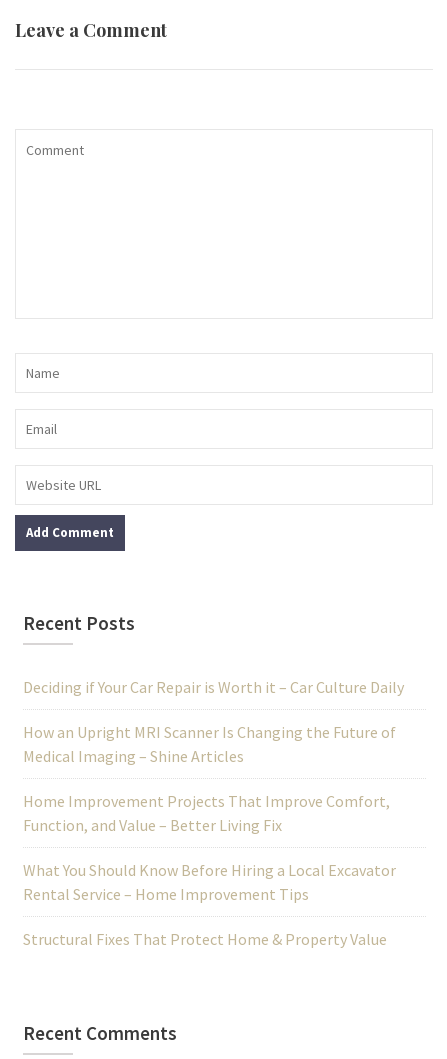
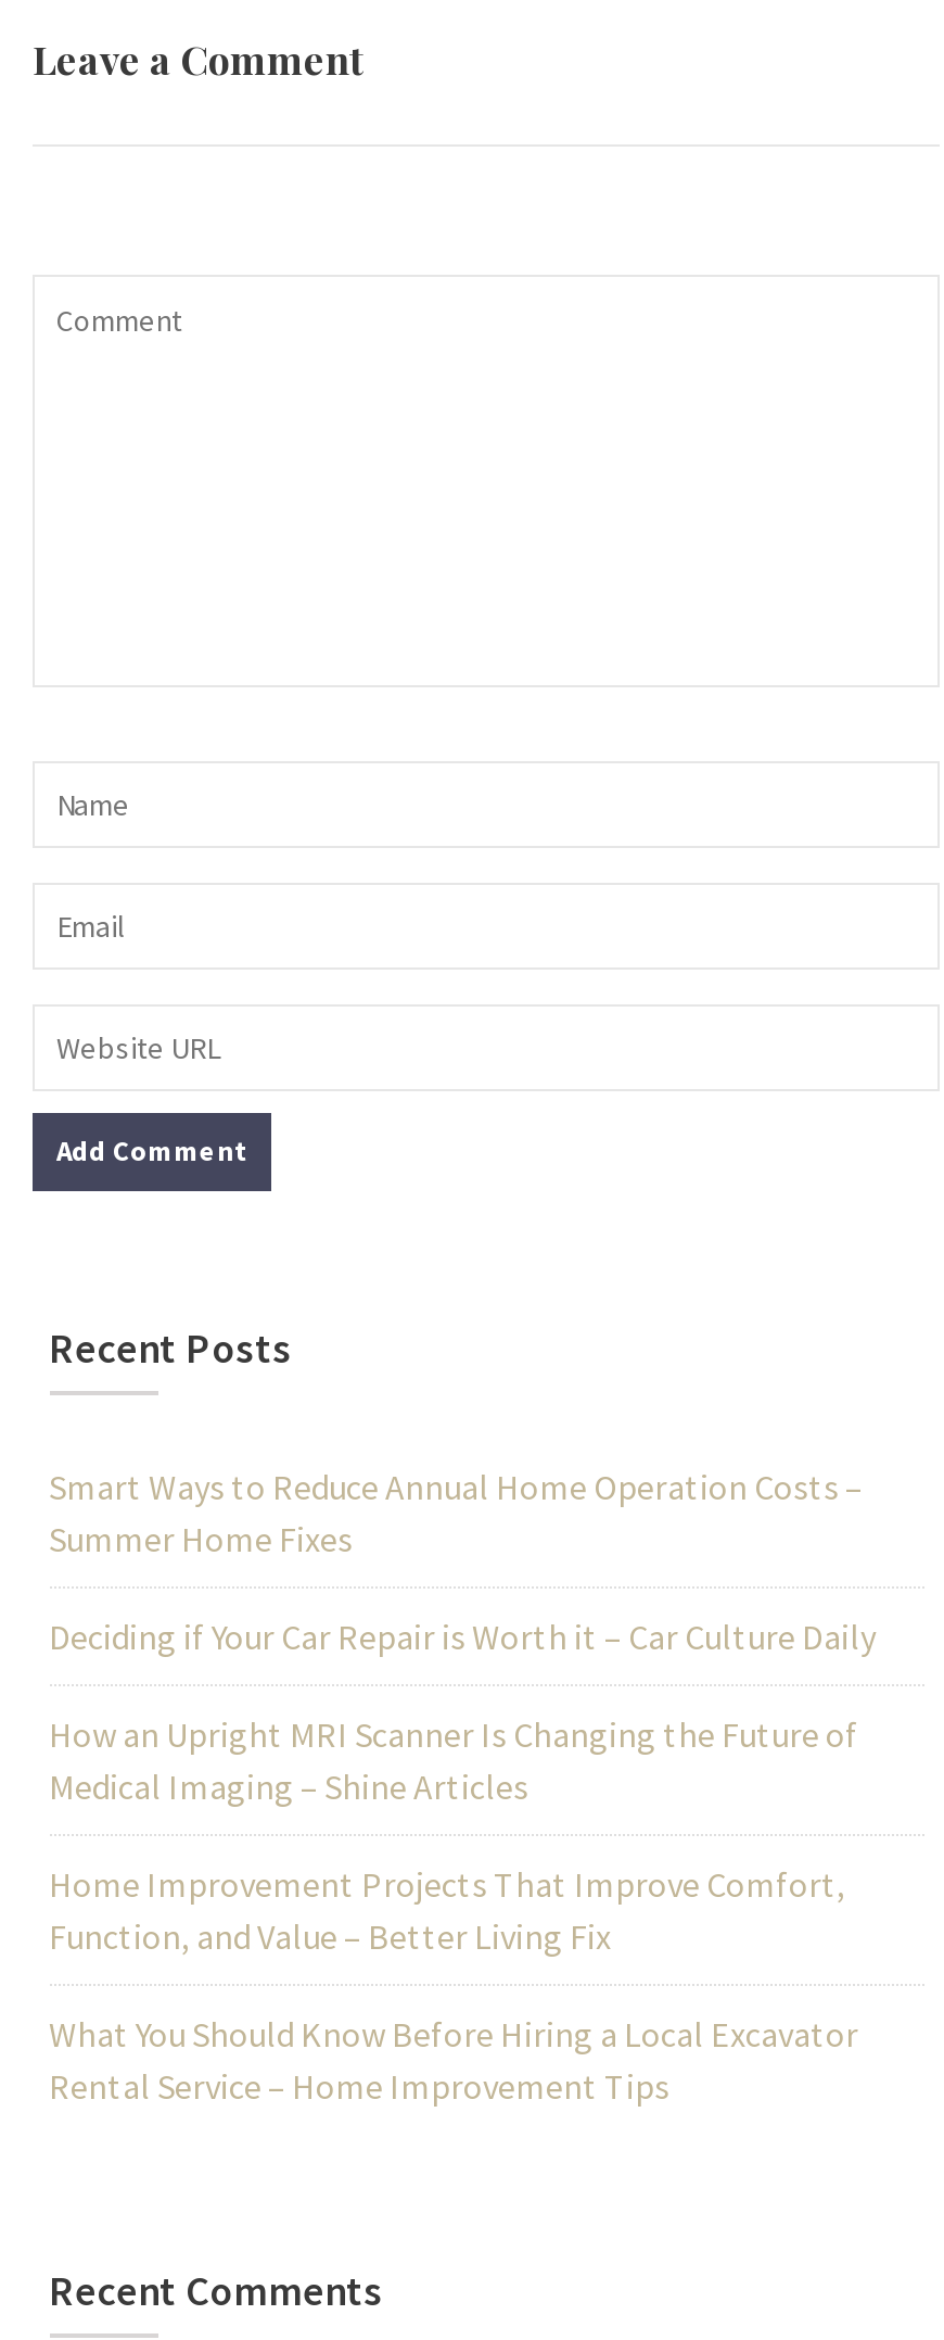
+ Smart Ways to Reduce Annual Home Operation Costs –
+ Summer Home Fixes

moved down: Deciding if Your Car Repair is Worth it – Car Culture Daily | How an Upright MRI Scanner Is Changing the Future of | Medical Imaging – Shine Articles | Home Improvement Projects That Improve Comfort, | Function, and Value – Better Living Fix | What You Should Know Before Hiring a Local Excavator | Rental Service – Home Improvement Tips

- Structural Fixes That Protect Home & Property Value
